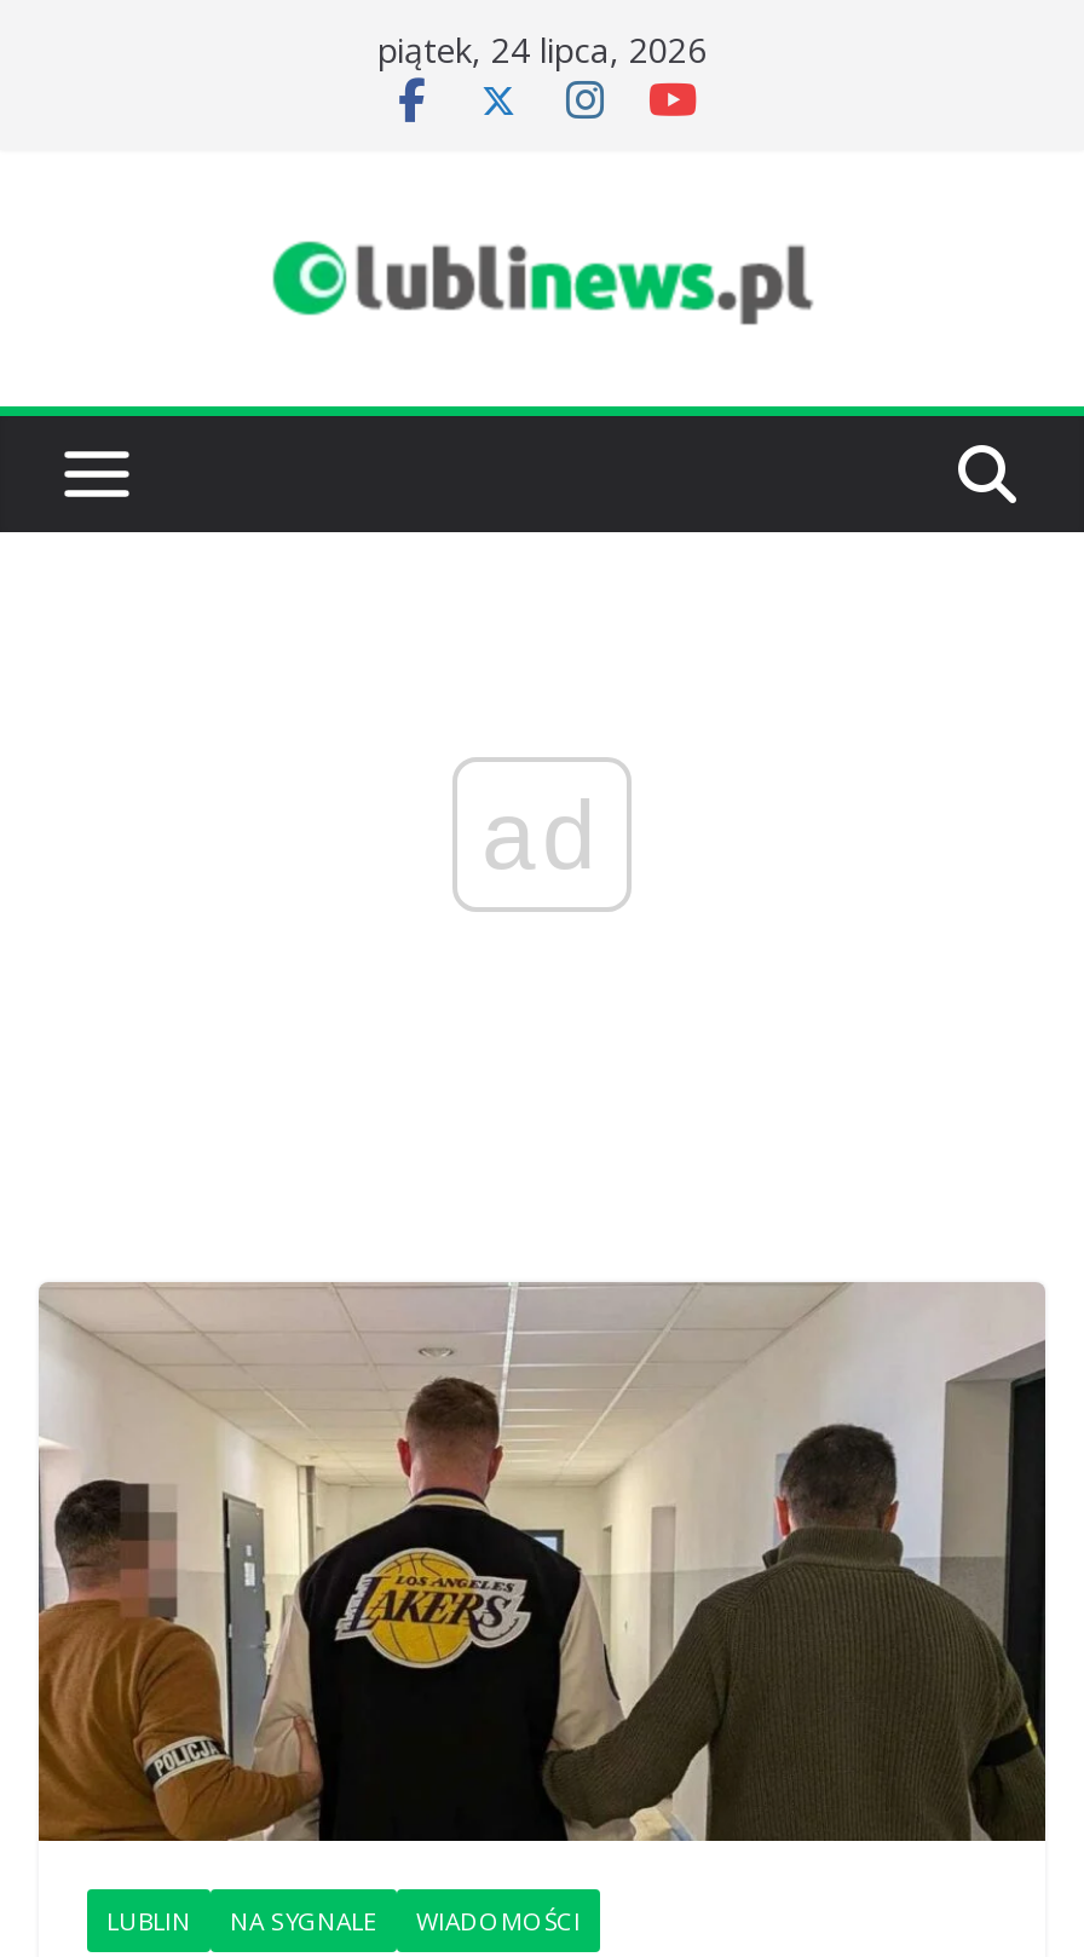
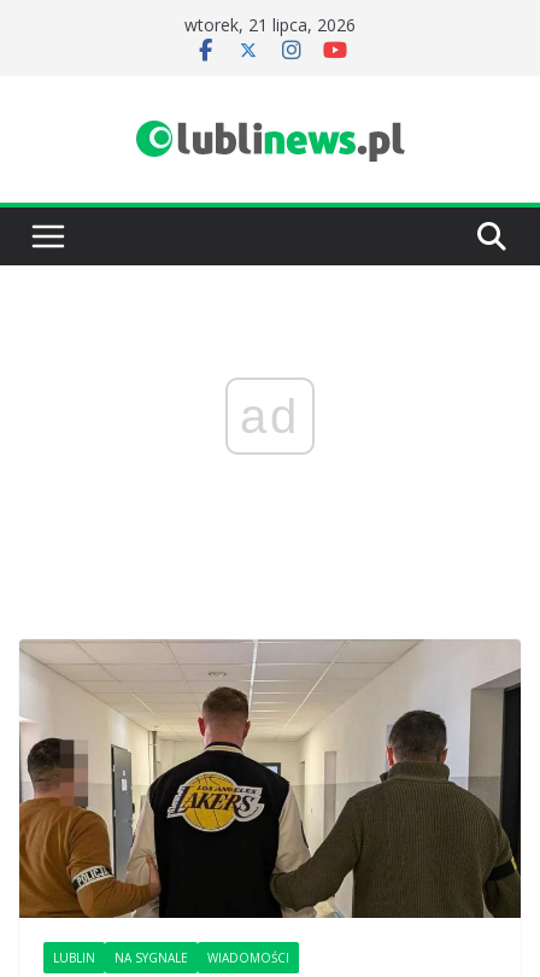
- piątek, 24 lipca, 2026
+ wtorek, 21 lipca, 2026
